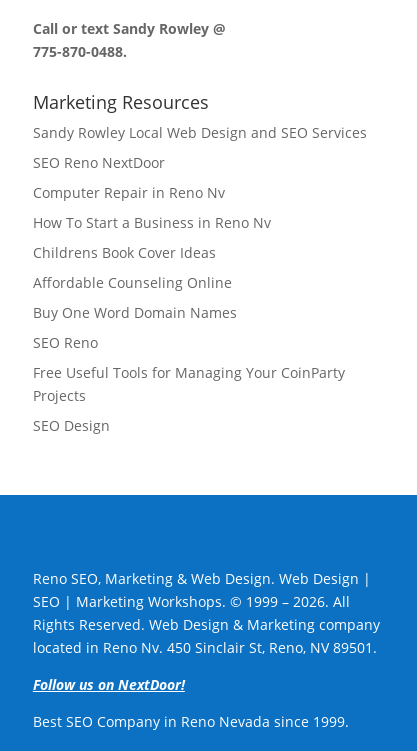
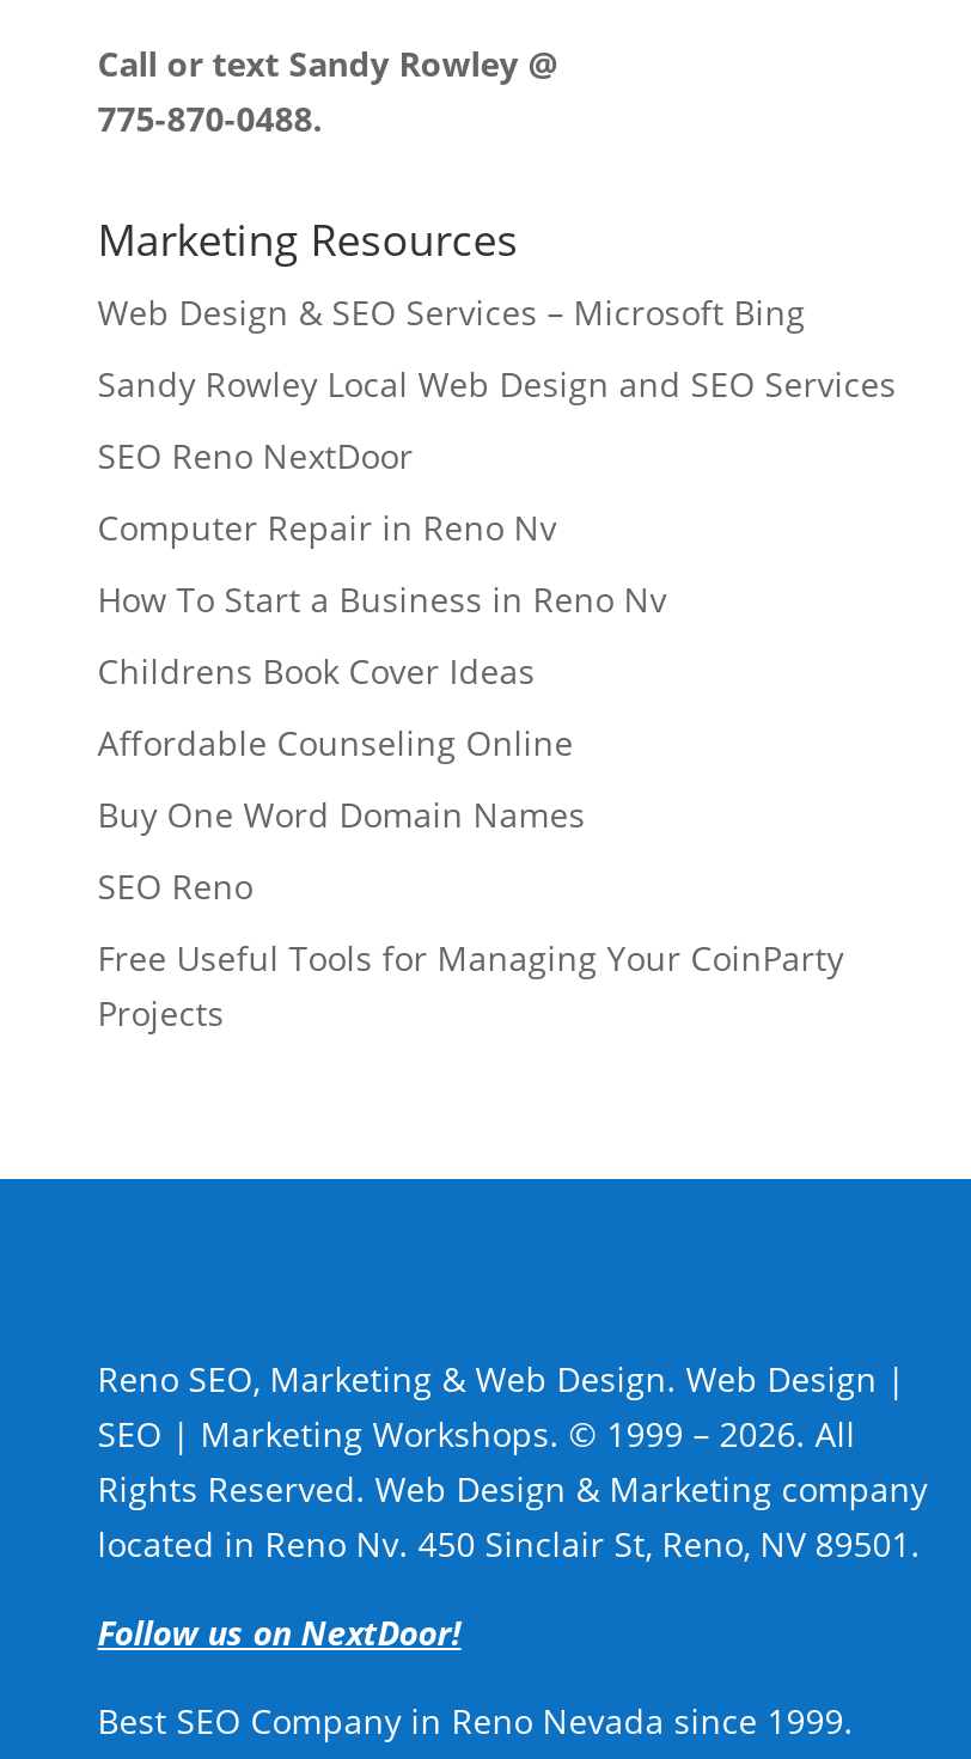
+ Web Design & SEO Services – Microsoft Bing

moved down: Sandy Rowley Local Web Design and SEO Services | SEO Reno NextDoor | Computer Repair in Reno Nv | ... | Free Useful Tools for Managing Your CoinParty | Projects

- SEO Design
